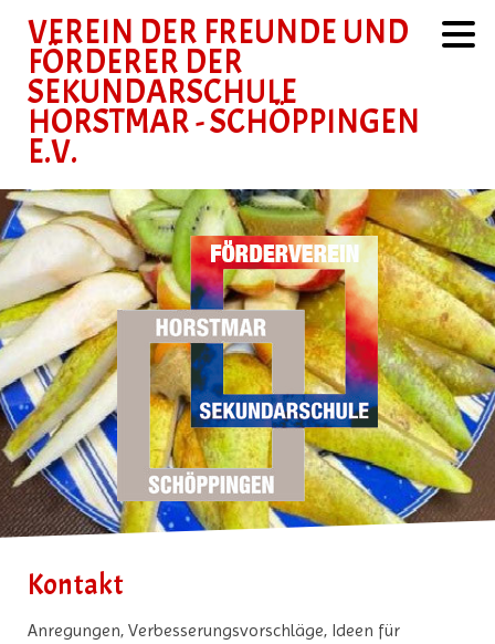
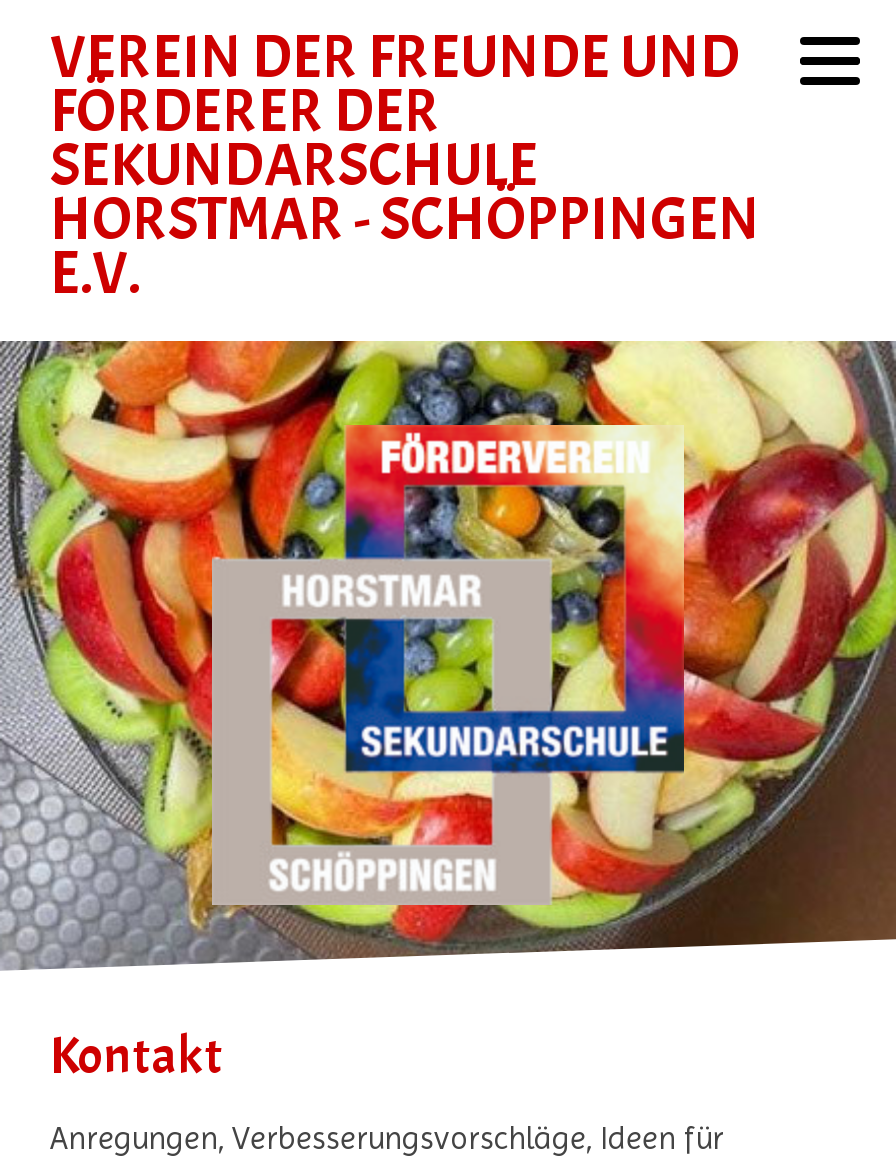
- [image]
+ [image]
